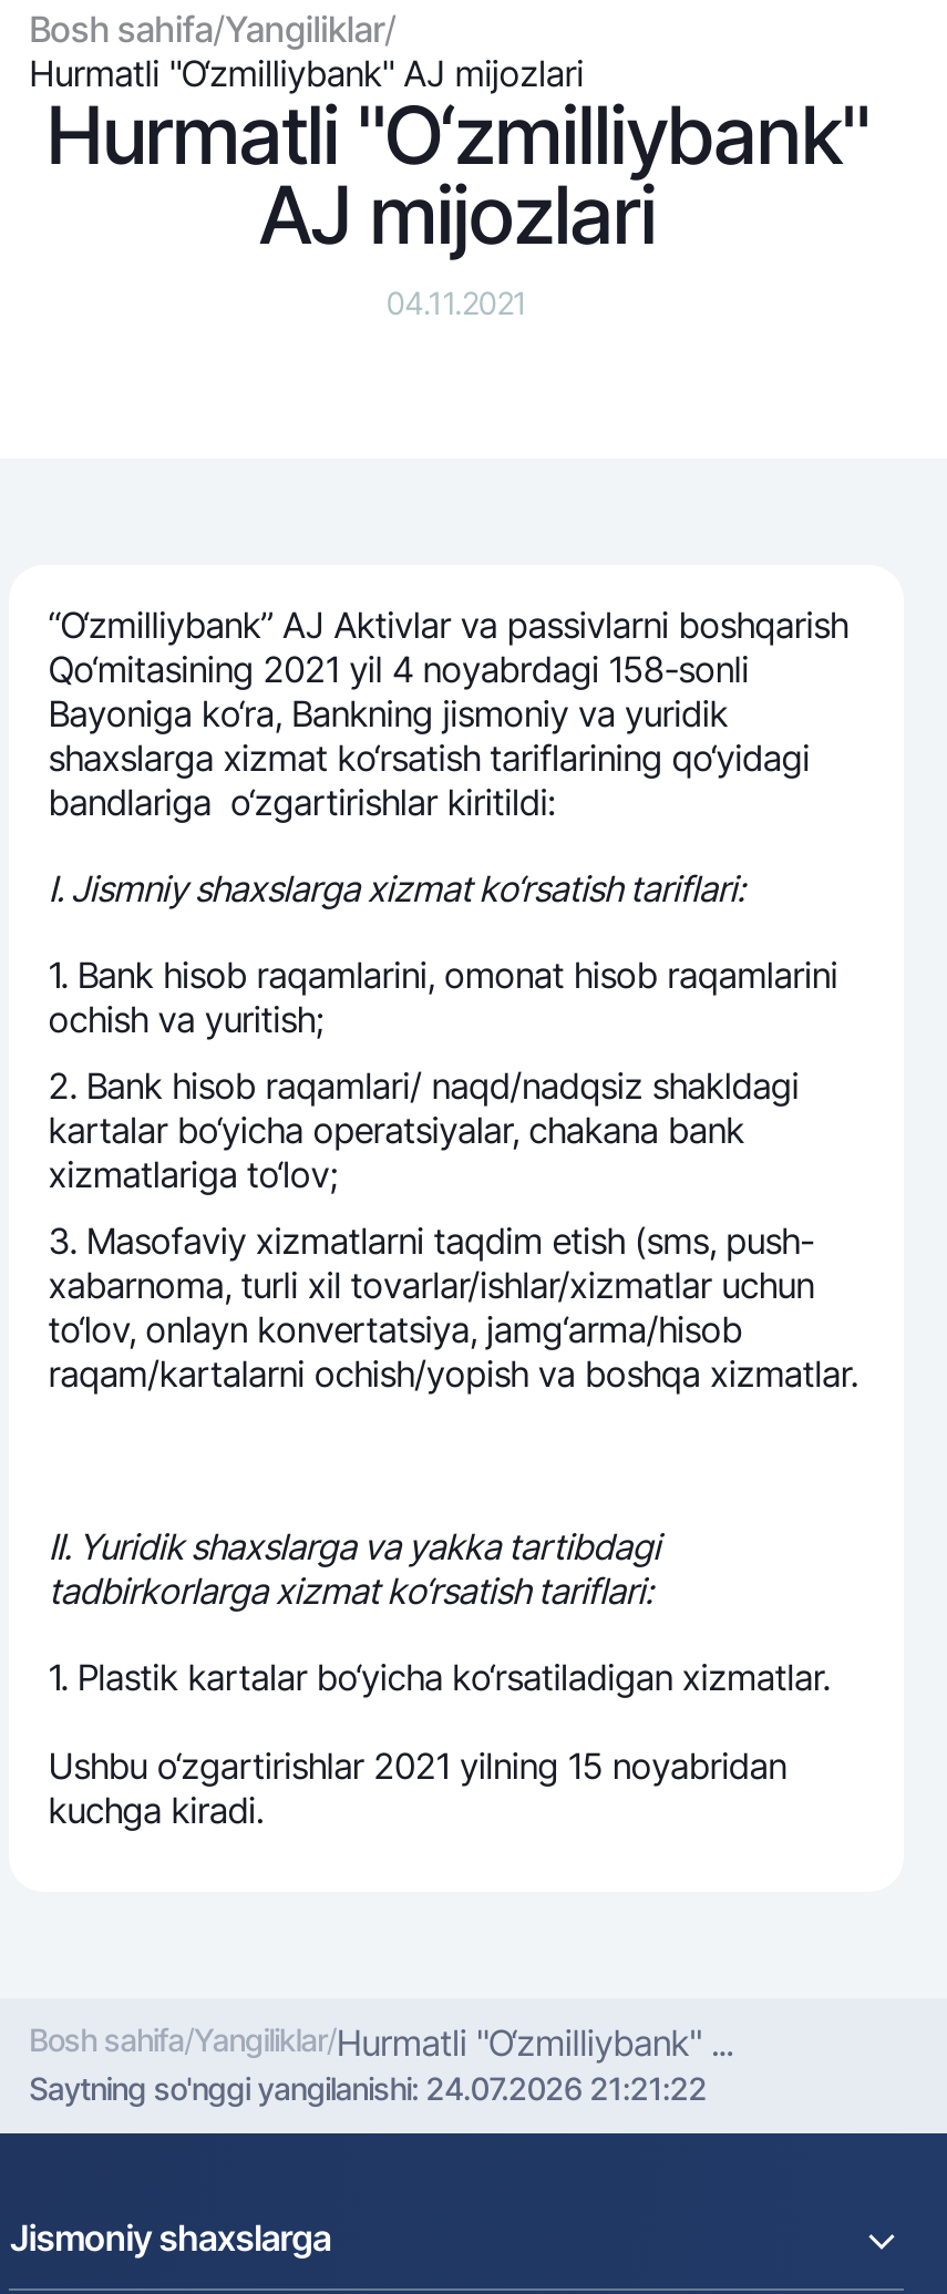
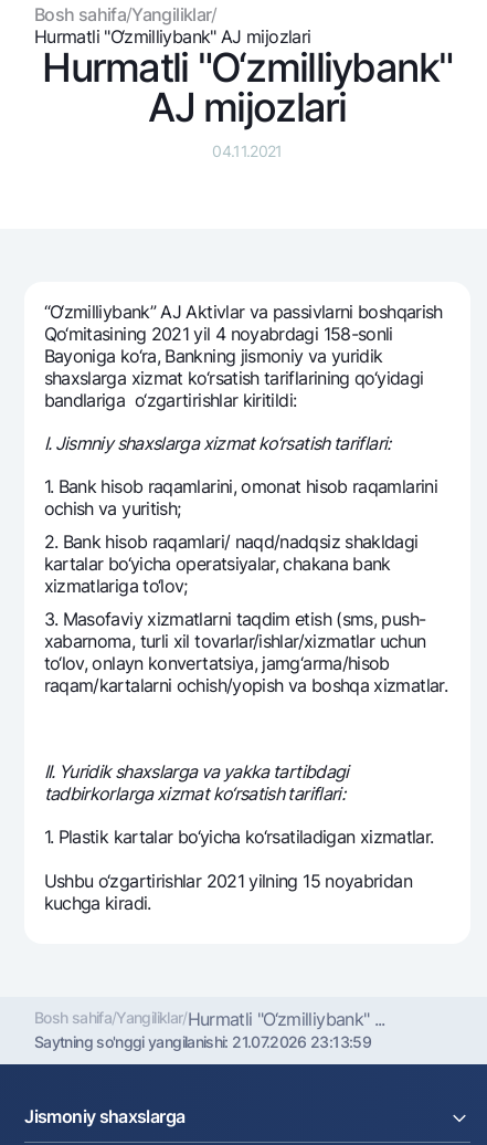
- Saytning so'nggi yangilanishi: 24.07.2026 21:21:22
+ Saytning so'nggi yangilanishi: 21.07.2026 23:13:59
